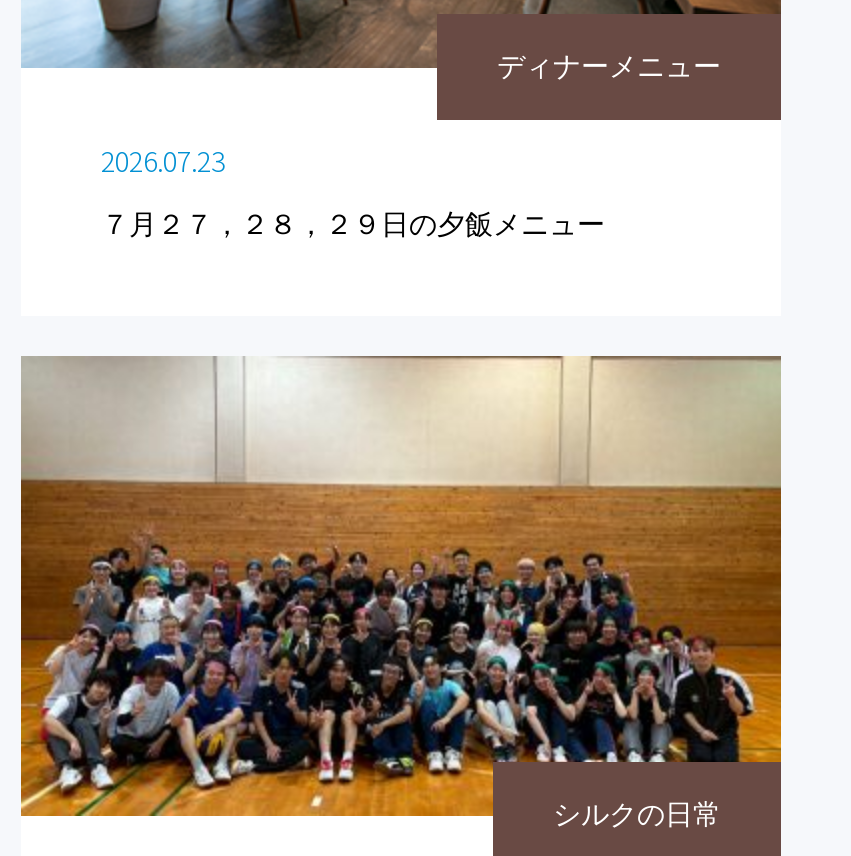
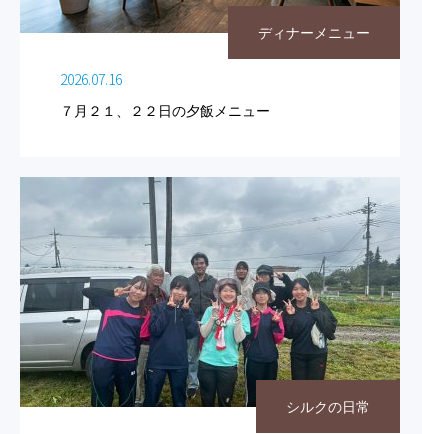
- 2026.07.23
+ 2026.07.16

- ７月２７，２８，２９日の夕飯メニュー
+ ７月２１、２２日の夕飯メニュー

- [image]
+ [image]
